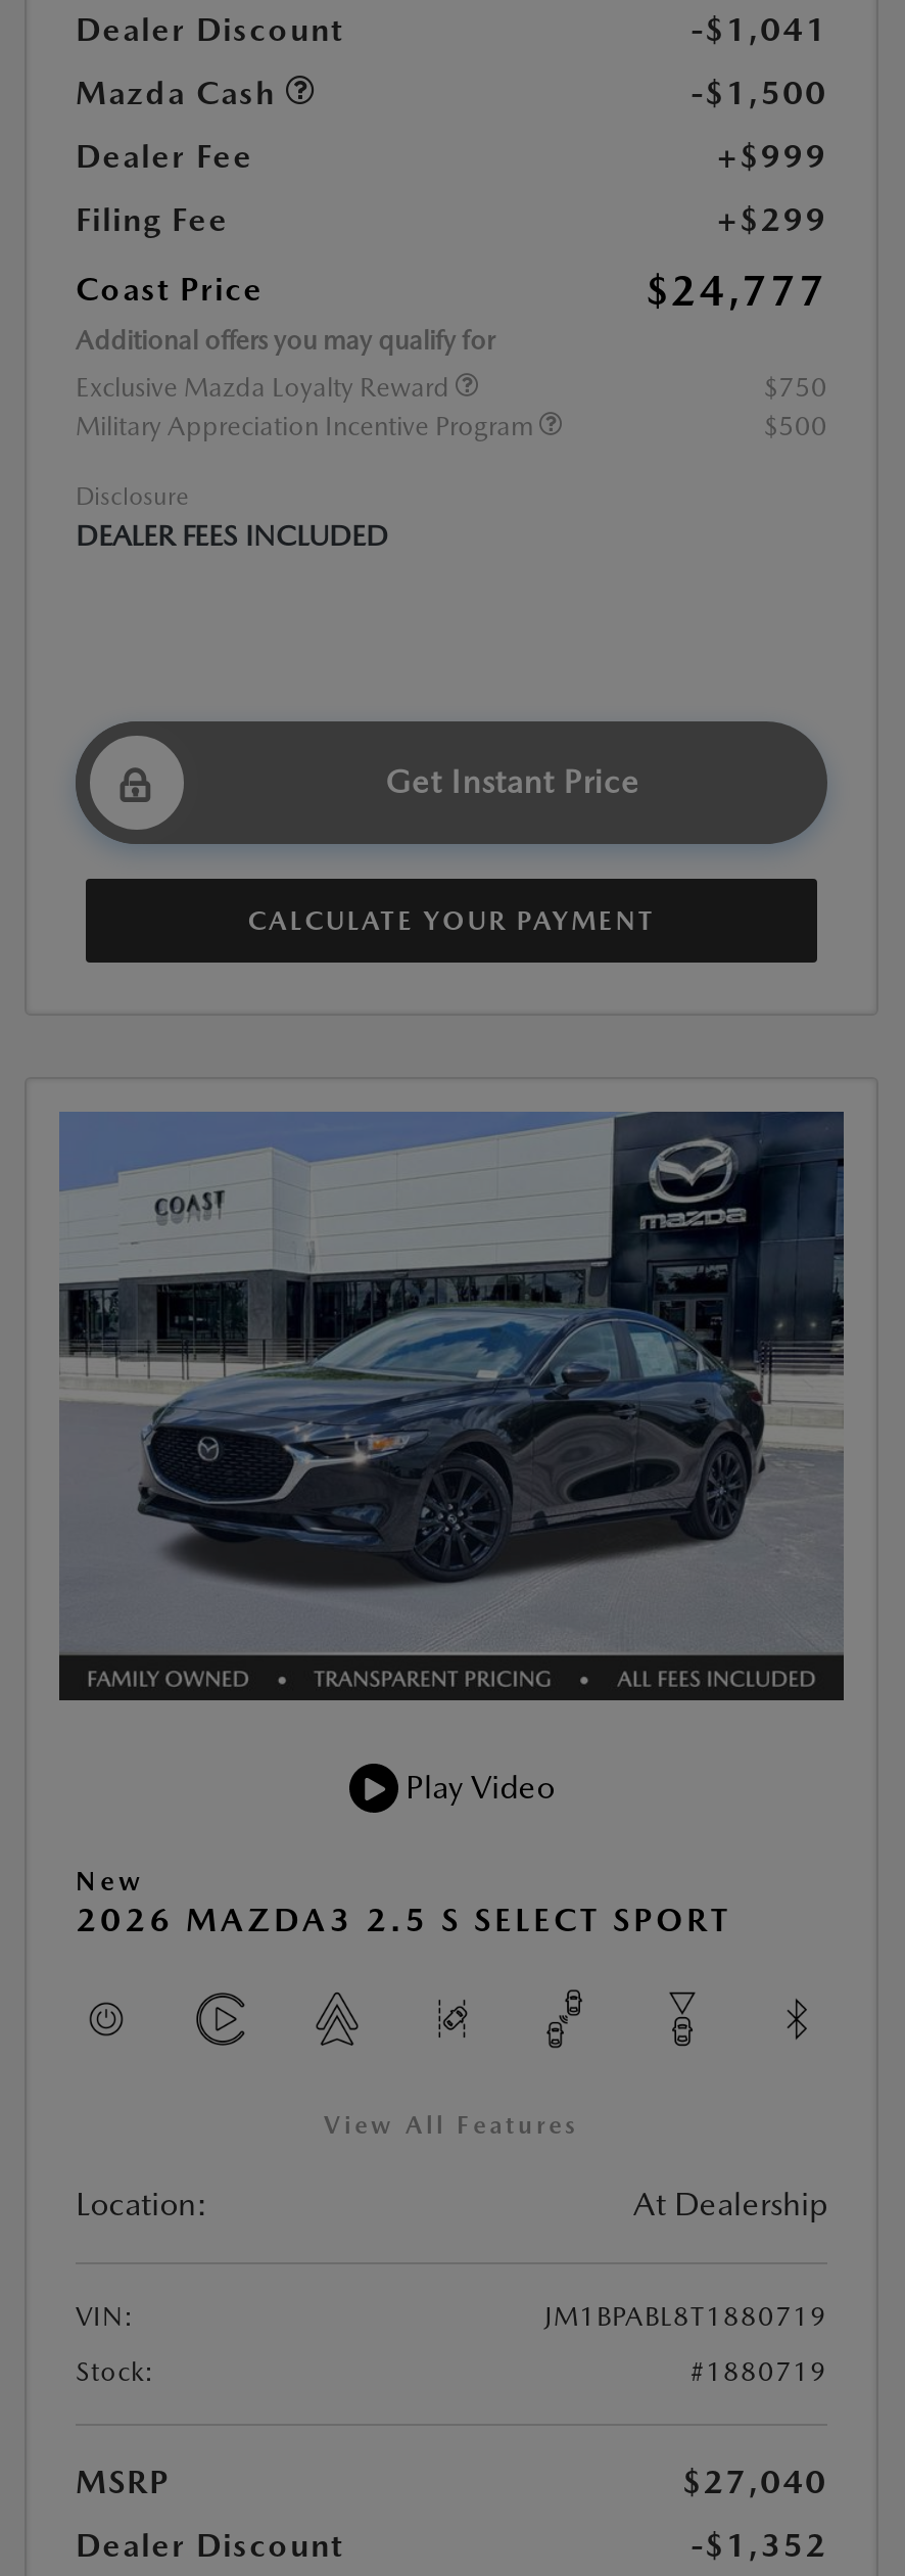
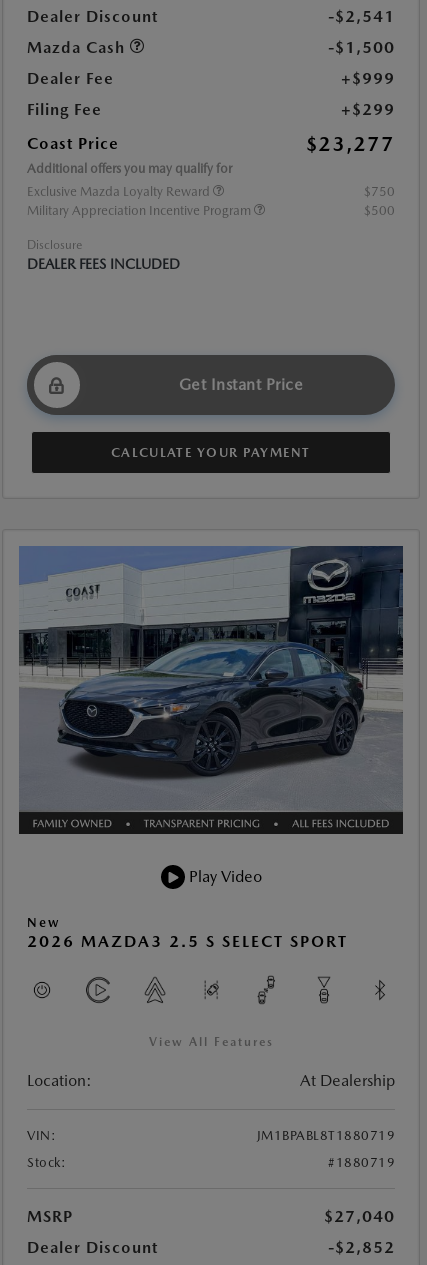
- -$1,041
+ -$2,541

- $24,777
+ $23,277

- -$1,352
+ -$2,852
